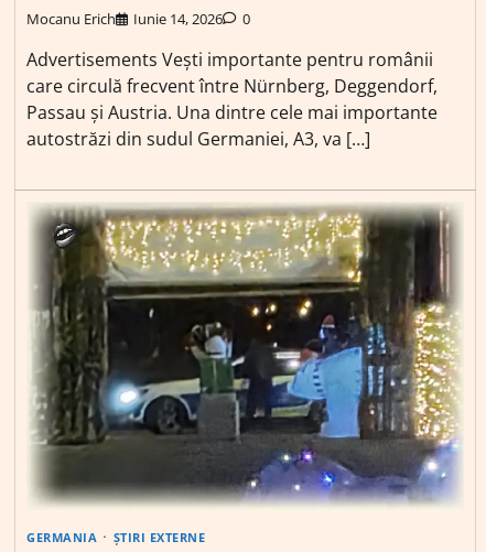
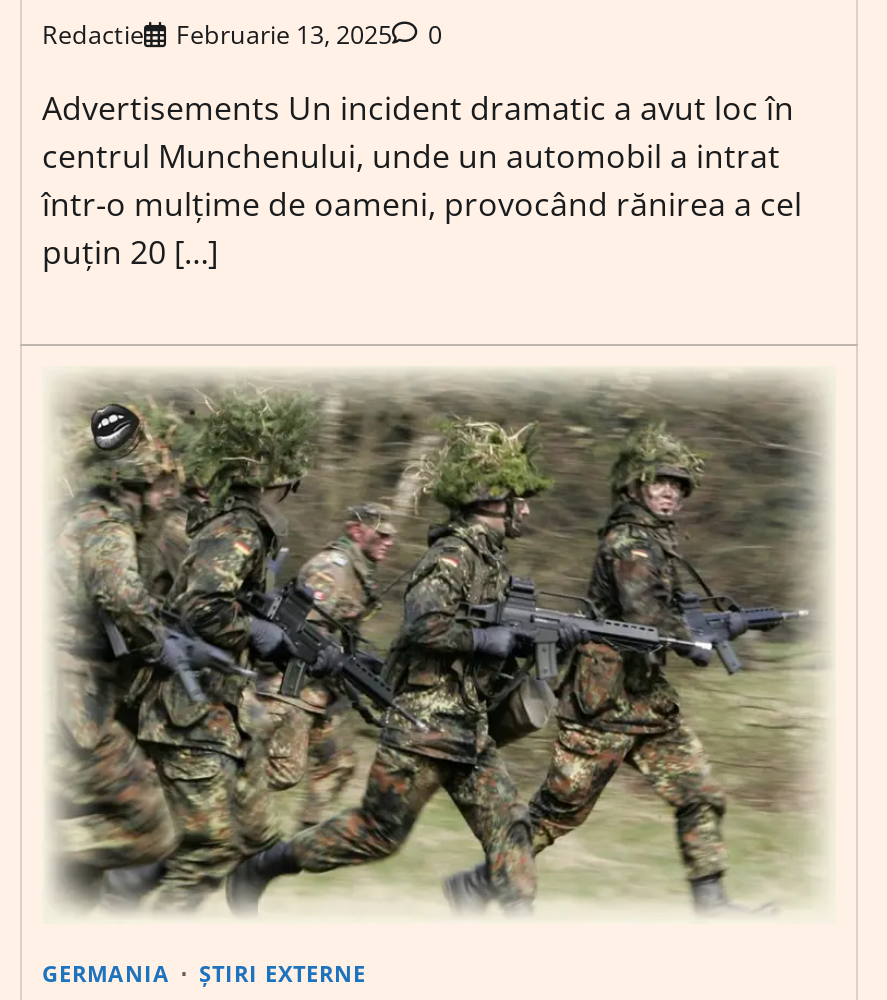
- Mocanu Erich
- Iunie 14, 2026
+ Redactie
+ Februarie 13, 2025

- Advertisements Vești importante pentru românii
- care circulă frecvent între Nürnberg, Deggendorf,
- Passau și Austria. Una dintre cele mai importante
- autostrăzi din sudul Germaniei, A3, va […]
+ Advertisements Un incident dramatic a avut loc în
+ centrul Munchenului, unde un automobil a intrat
+ într-o mulțime de oameni, provocând rănirea a cel
+ puțin 20 […]

- [image]
+ [image]
